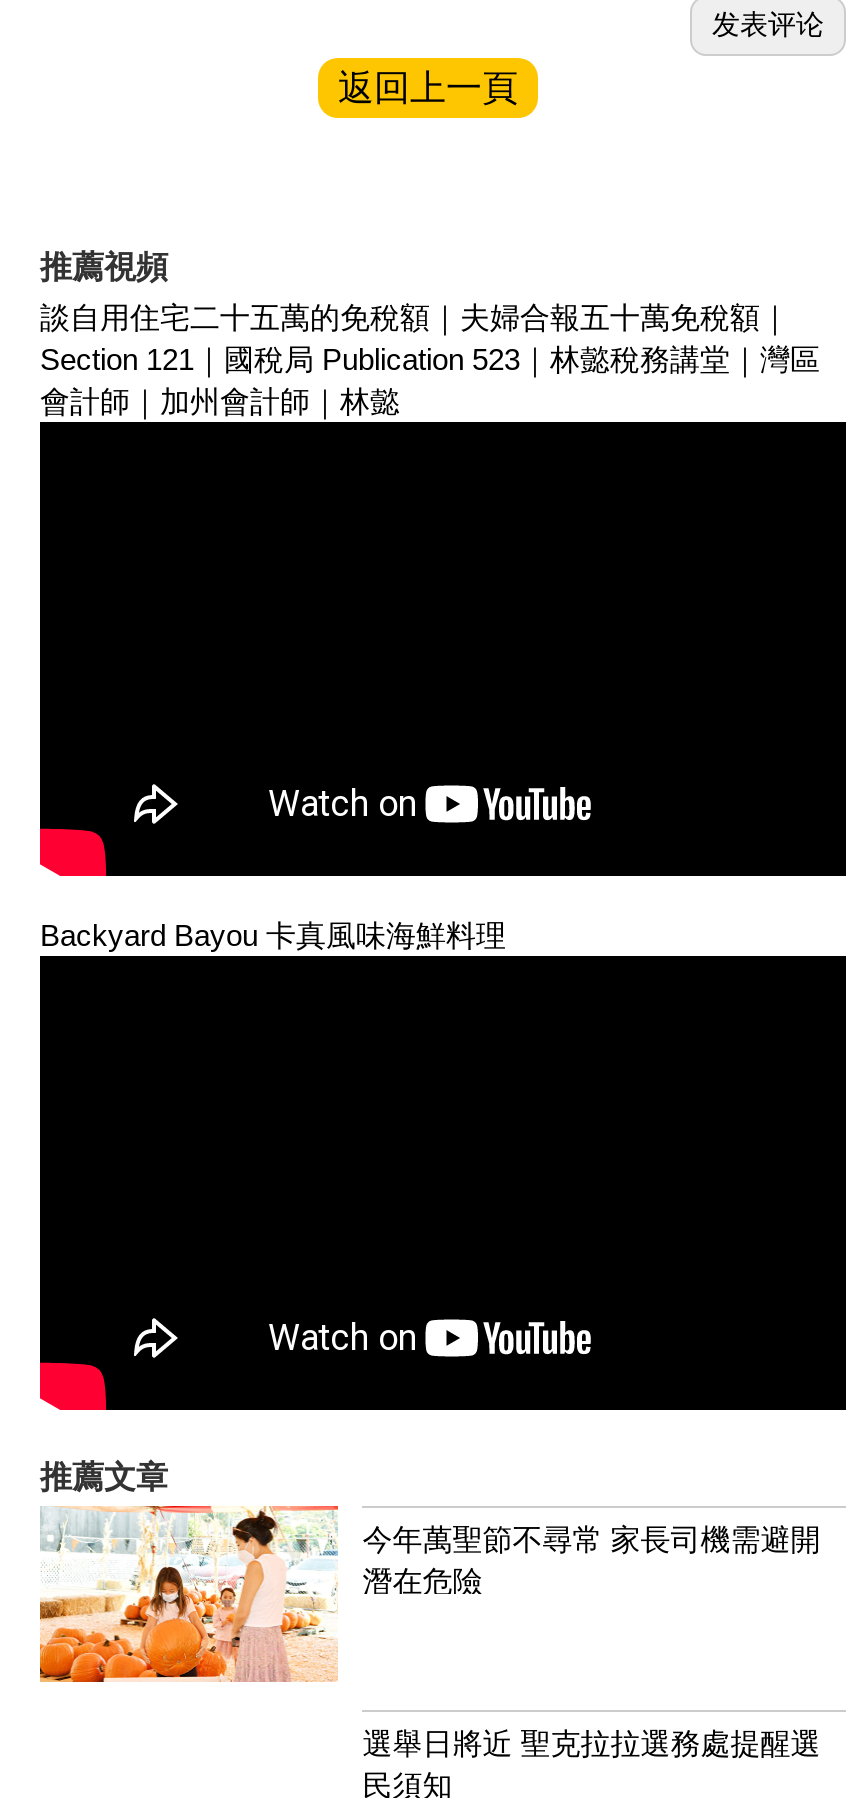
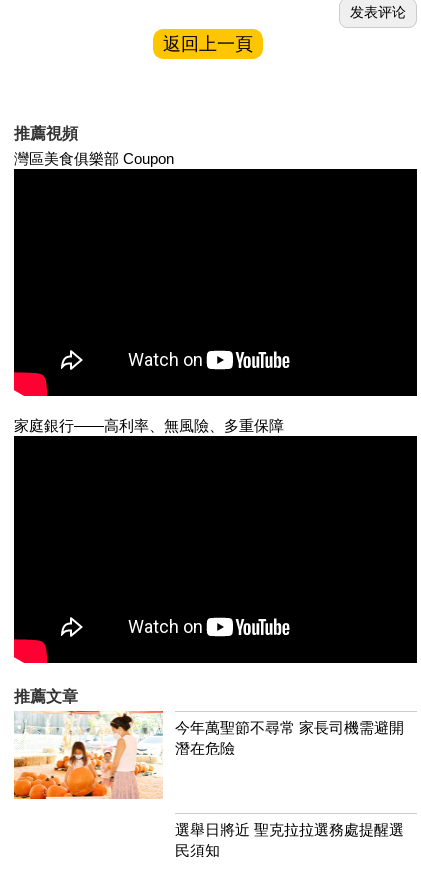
- 談自用住宅二十五萬的免稅額｜夫婦合報五十萬免稅額｜
- Section 121｜國稅局 Publication 523｜林懿稅務講堂｜灣區
- 會計師｜加州會計師｜林懿
+ 灣區美食俱樂部 Coupon

- Backyard Bayou 卡真風味海鮮料理
+ 家庭銀行——高利率、無風險、多重保障
